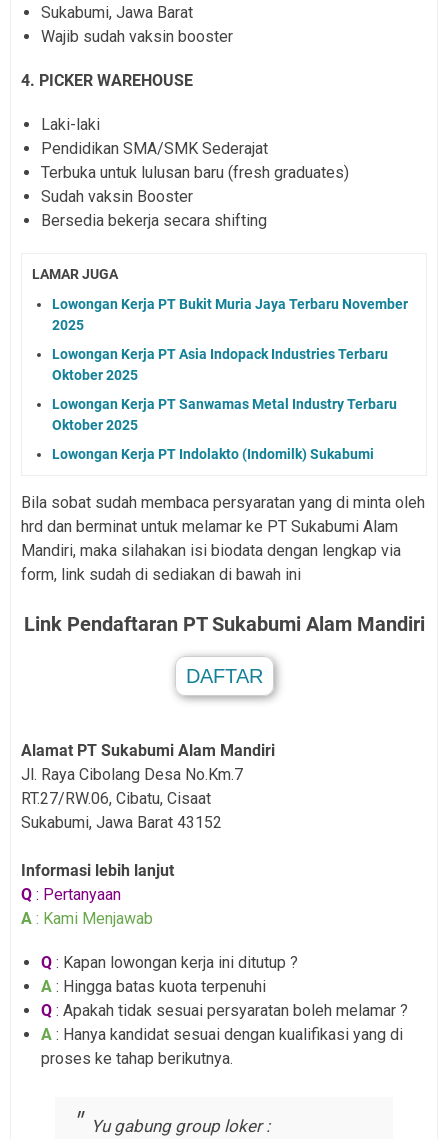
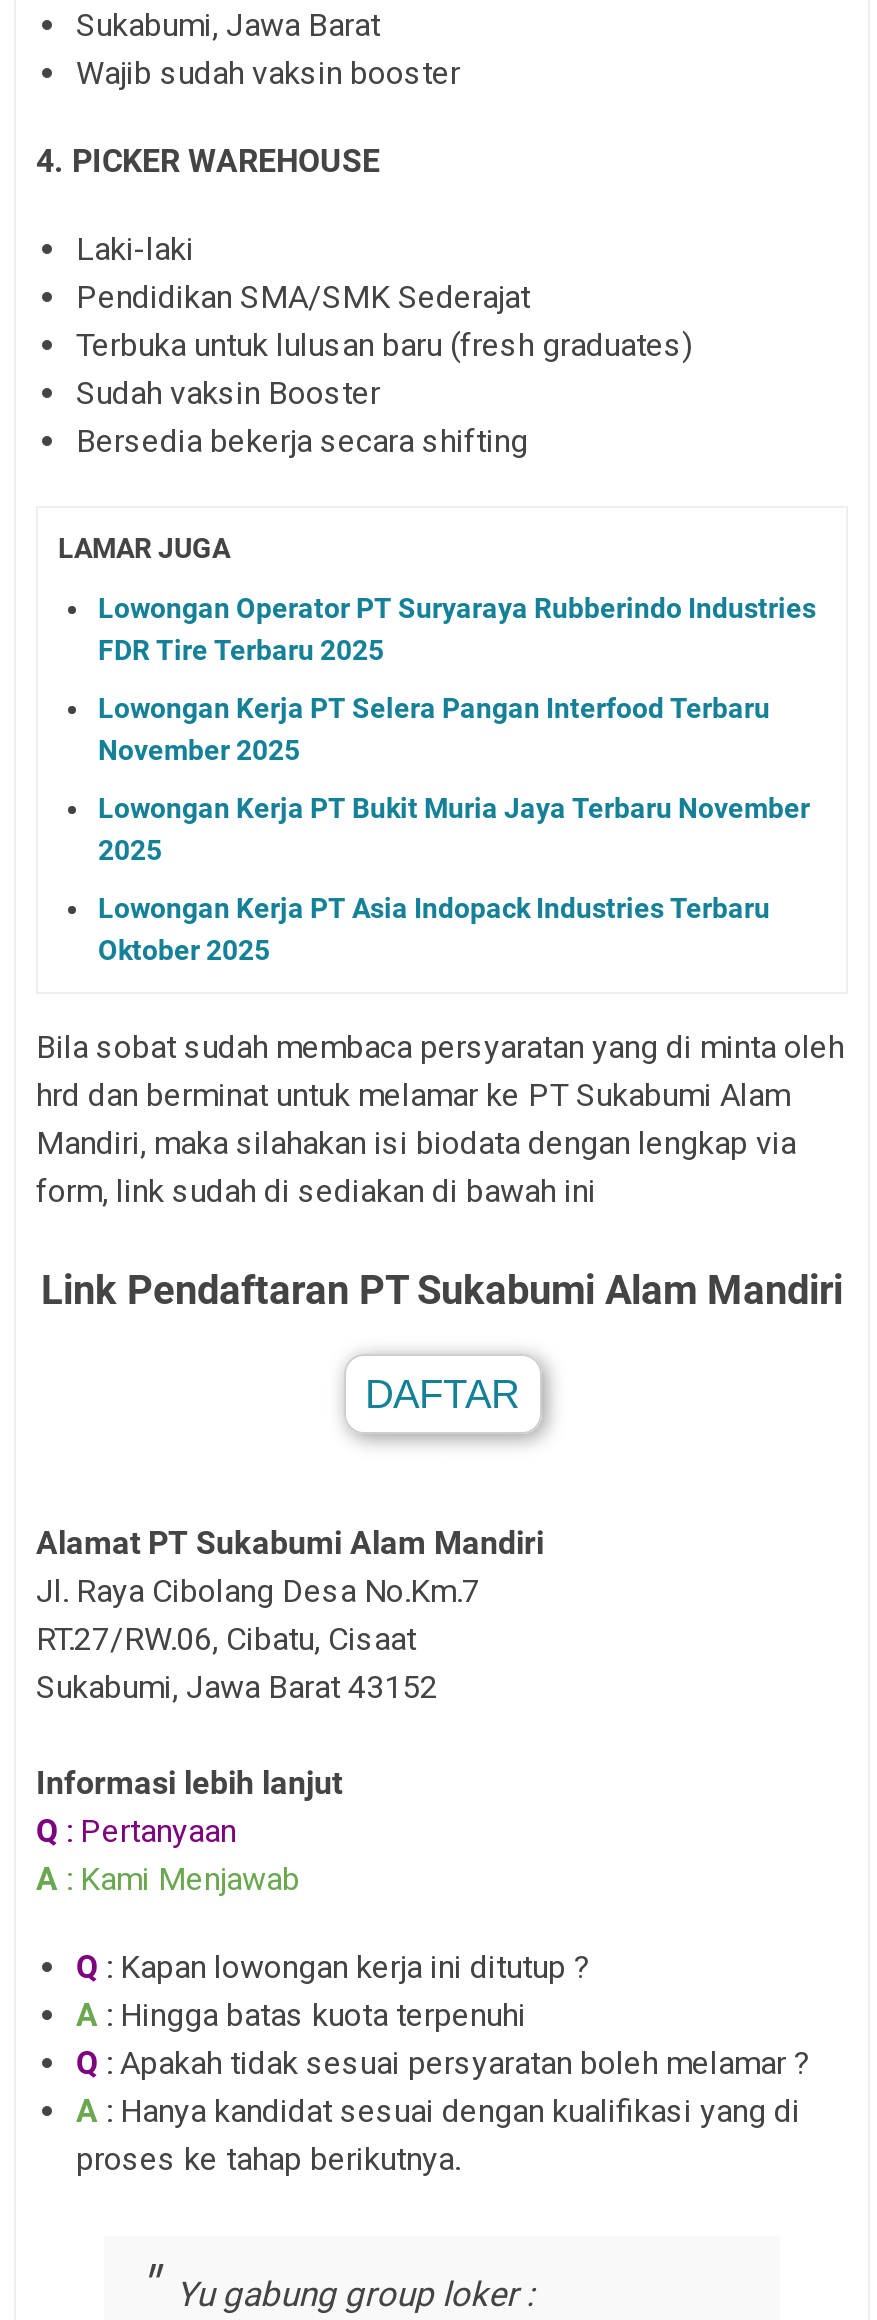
+ Lowongan Operator PT Suryaraya Rubberindo Industries
+ FDR Tire Terbaru 2025
+ Lowongan Kerja PT Selera Pangan Interfood Terbaru
+ November 2025

moved down: Lowongan Kerja PT Bukit Muria Jaya Terbaru November | 2025 | Lowongan Kerja PT Asia Indopack Industries Terbaru | Oktober 2025

- Lowongan Kerja PT Sanwamas Metal Industry Terbaru
- Oktober 2025
- Lowongan Kerja PT Indolakto (Indomilk) Sukabumi
